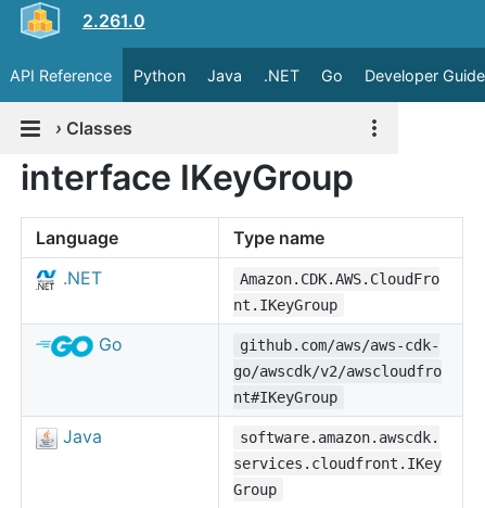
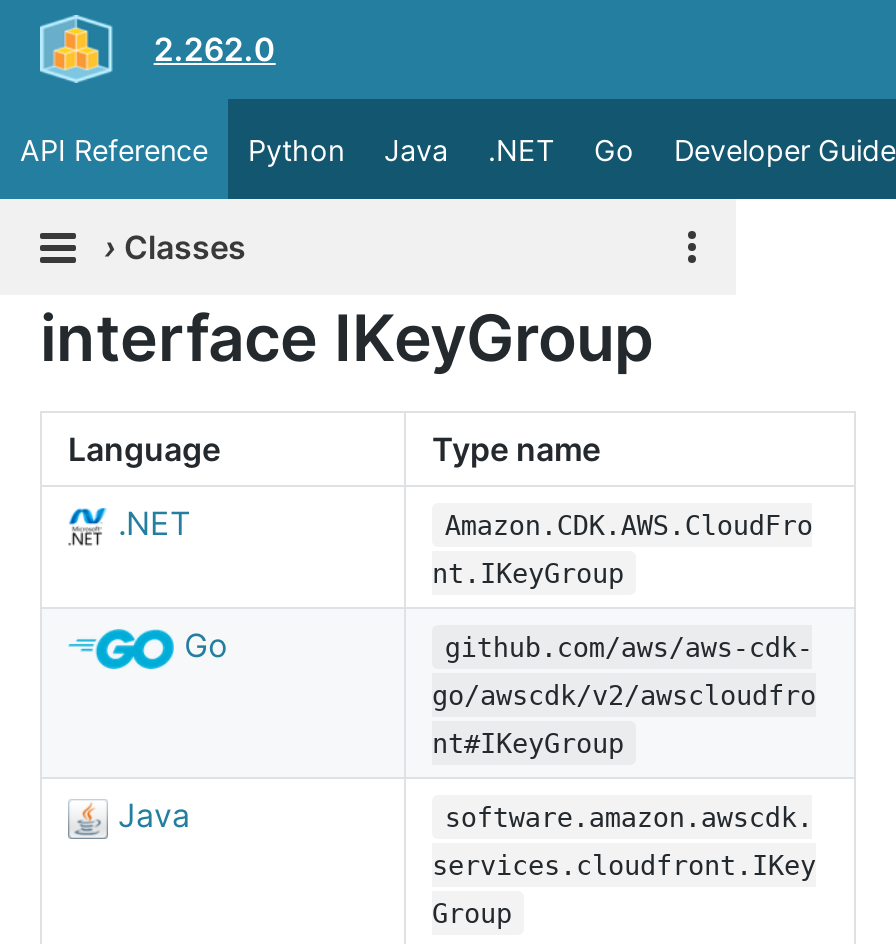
- 2.261.0
+ 2.262.0
